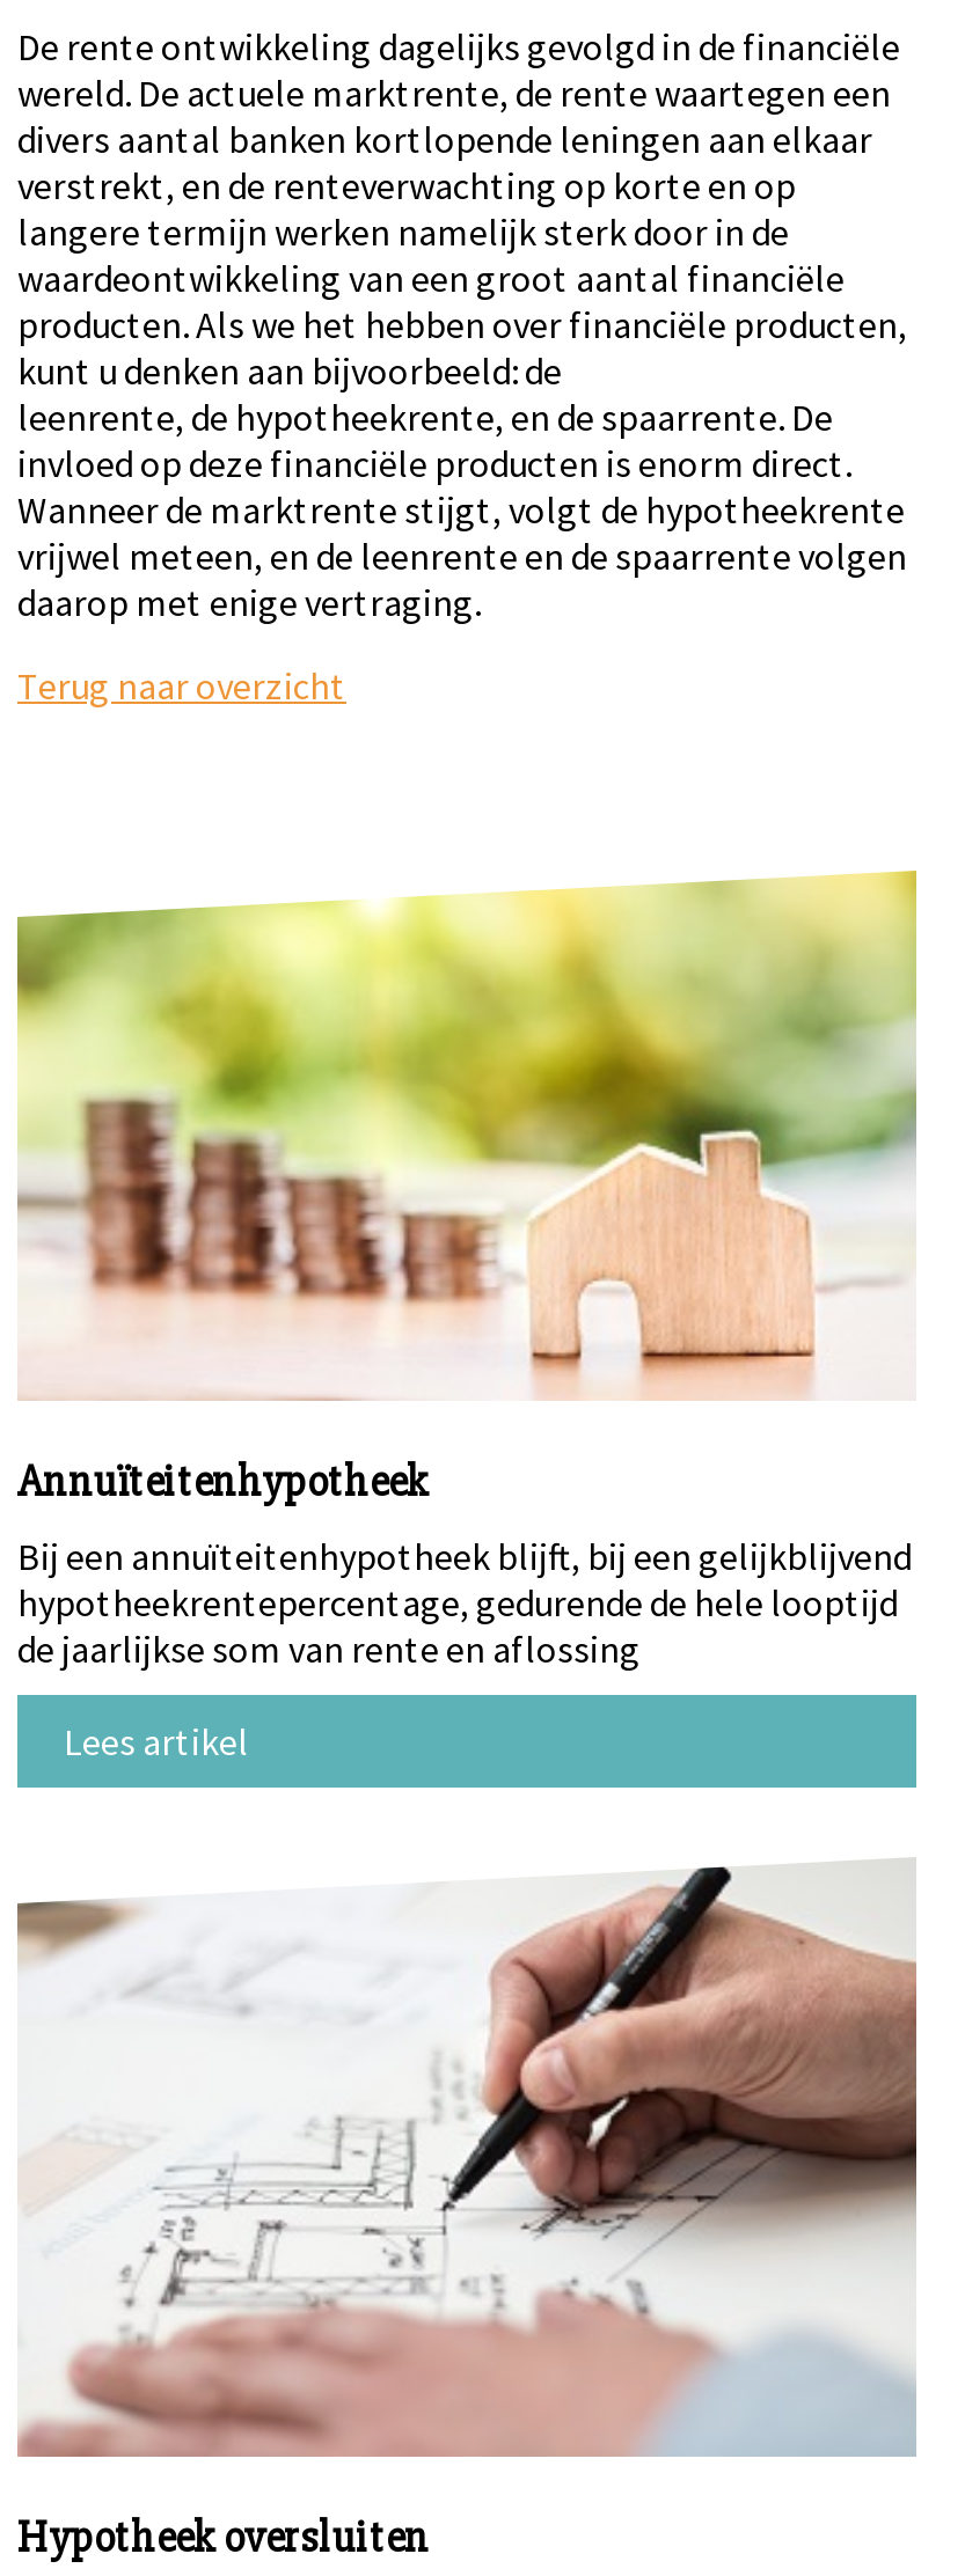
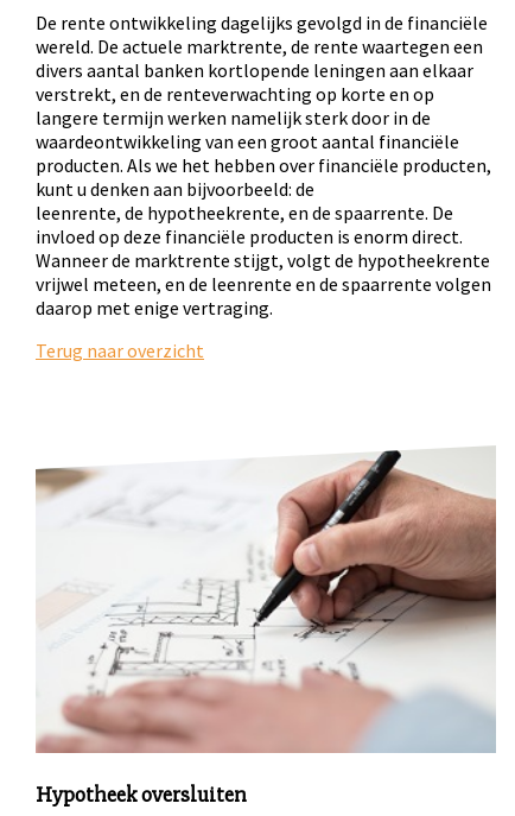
- [image]
- Annuïteitenhypotheek
- Bij een annuïteitenhypotheek blijft, bij een gelijkblijvend
- hypotheekrentepercentage, gedurende de hele looptijd
- de jaarlijkse som van rente en aflossing
- Lees artikel
